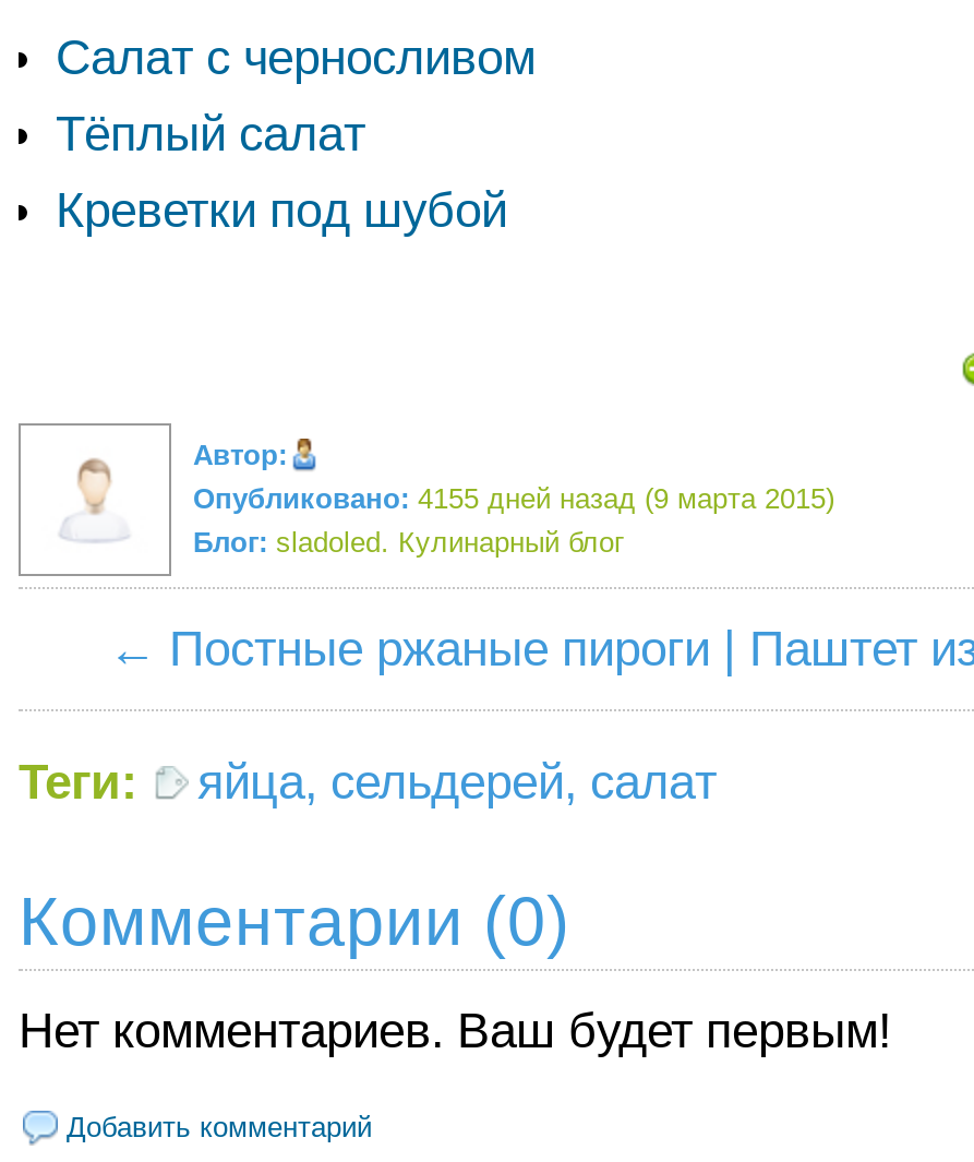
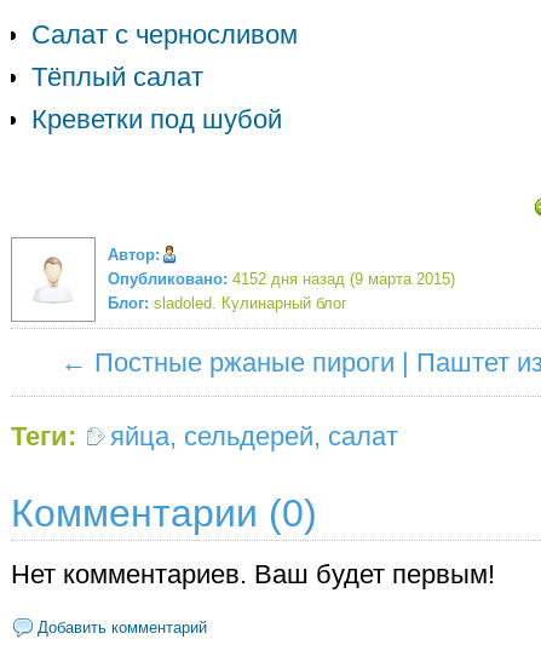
- Опубликовано: 4155 дней назад (9 марта 2015)
+ Опубликовано: 4152 дня назад (9 марта 2015)
